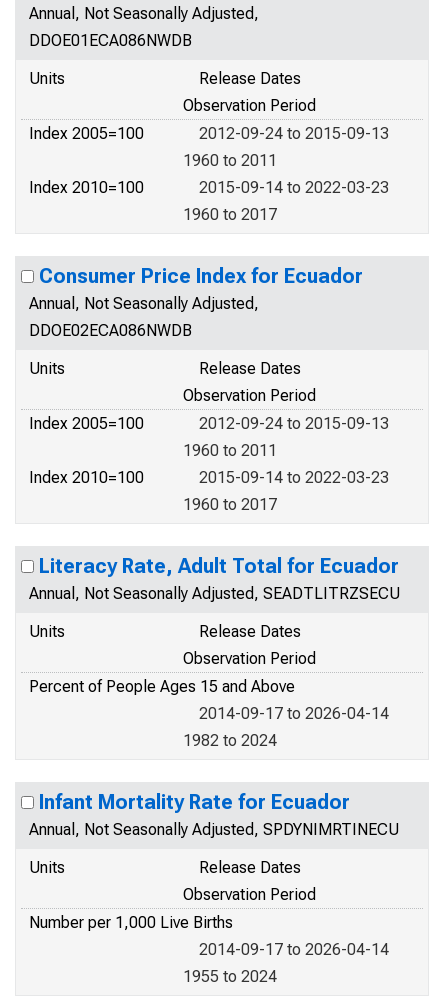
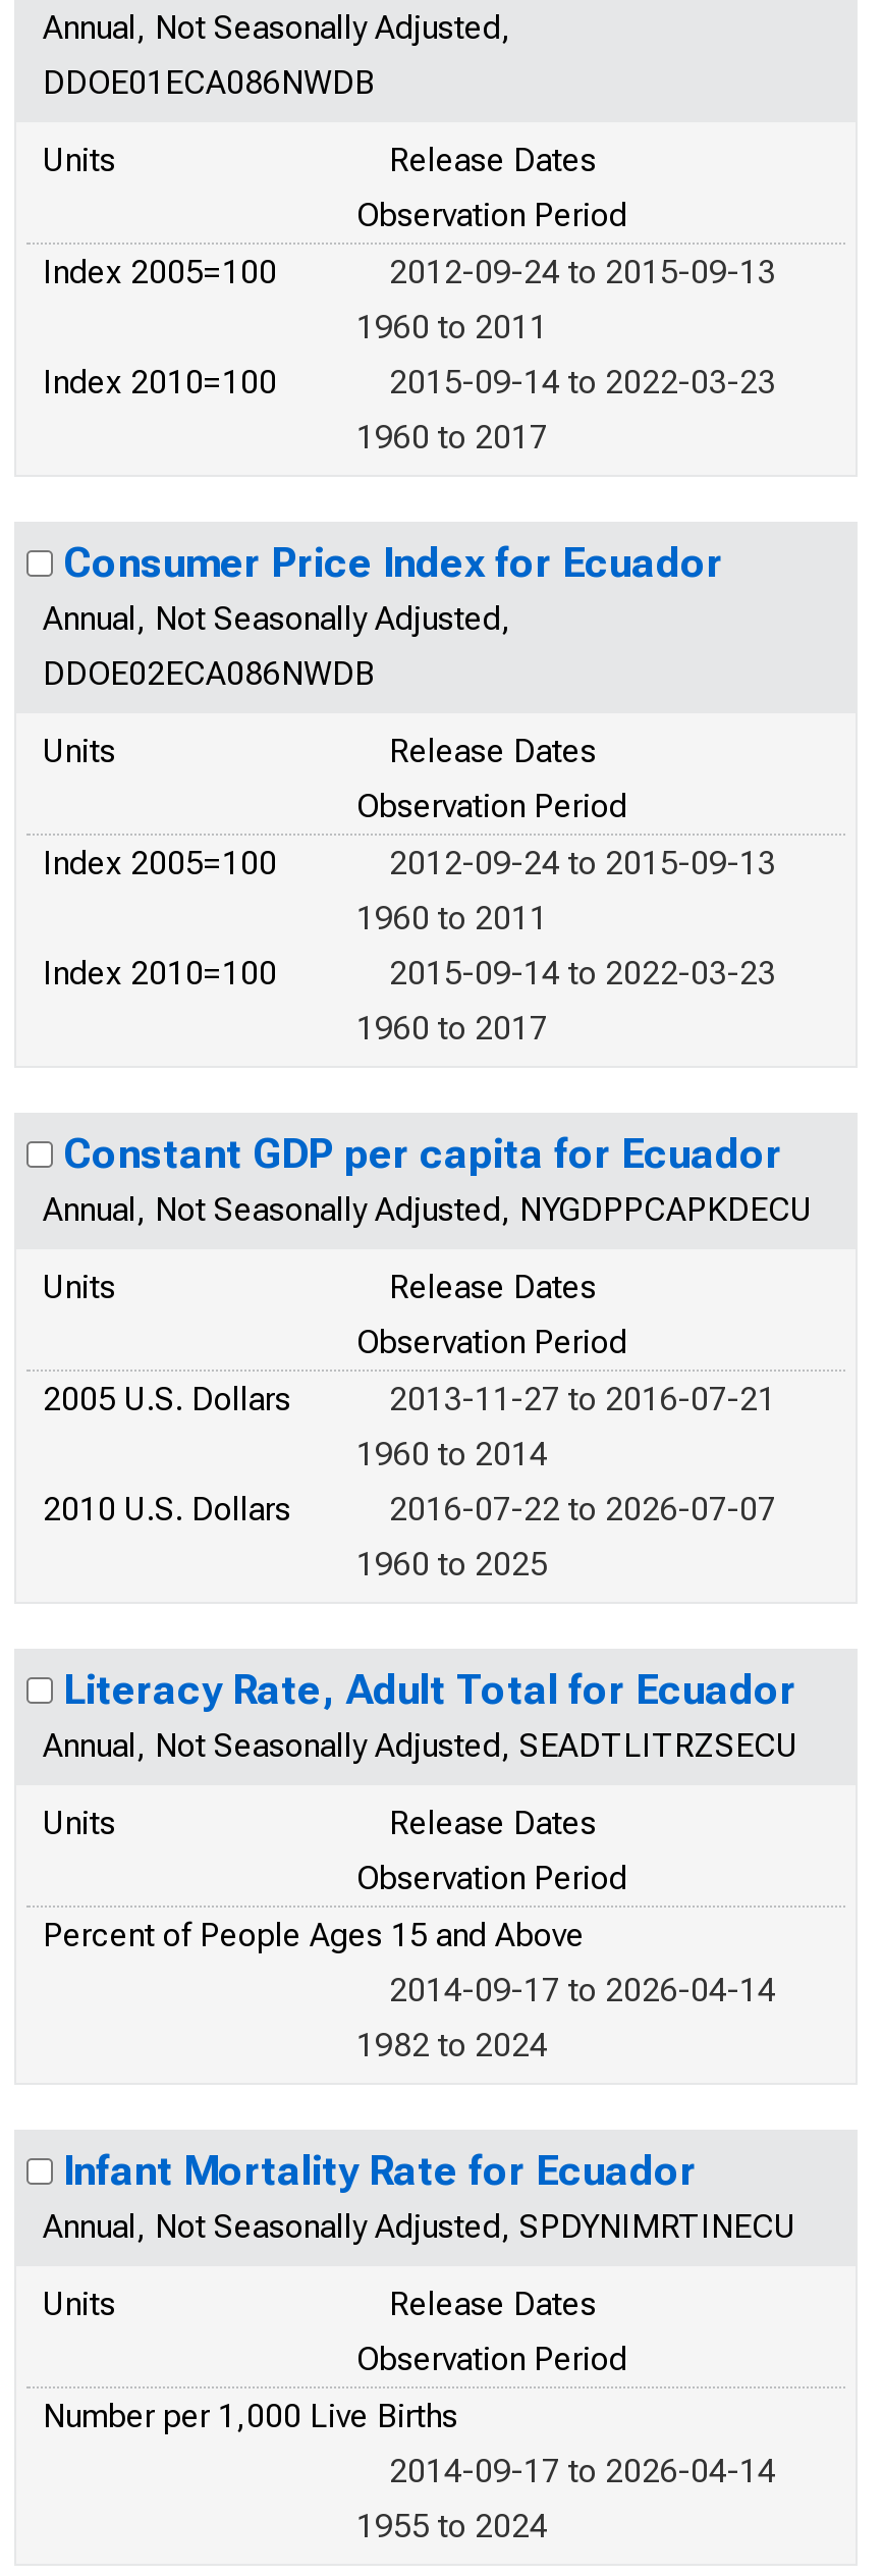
+ Constant GDP per capita for Ecuador
+ Annual, Not Seasonally Adjusted, NYGDPPCAPKDECU
+ Units
+ Release Dates
+ Observation Period
+ 2005 U.S. Dollars
+ 2013-11-27 to 2016-07-21
+ 1960 to 2014
+ 2010 U.S. Dollars
+ 2016-07-22 to 2026-07-07
+ 1960 to 2025
